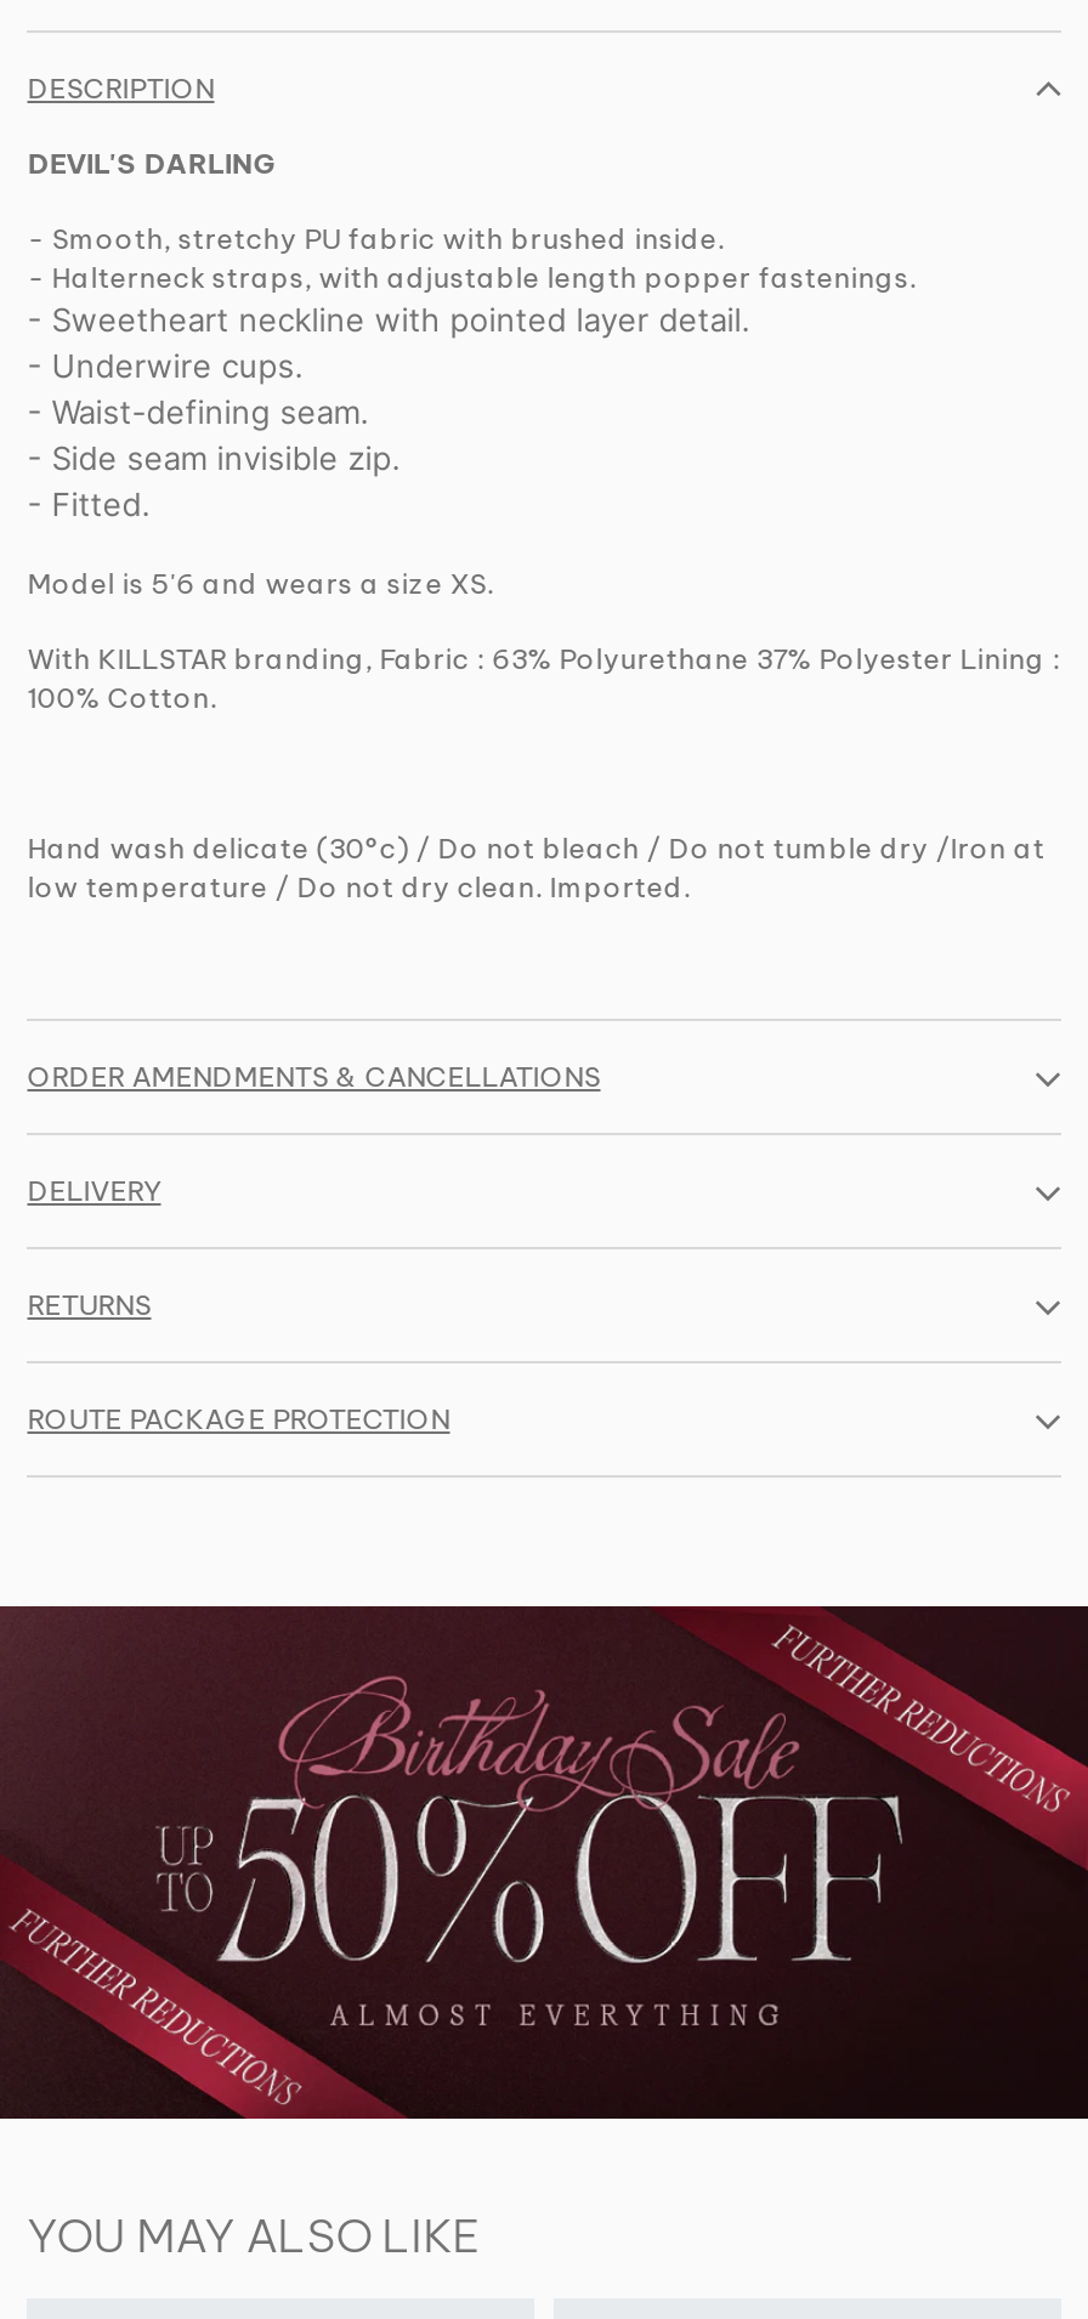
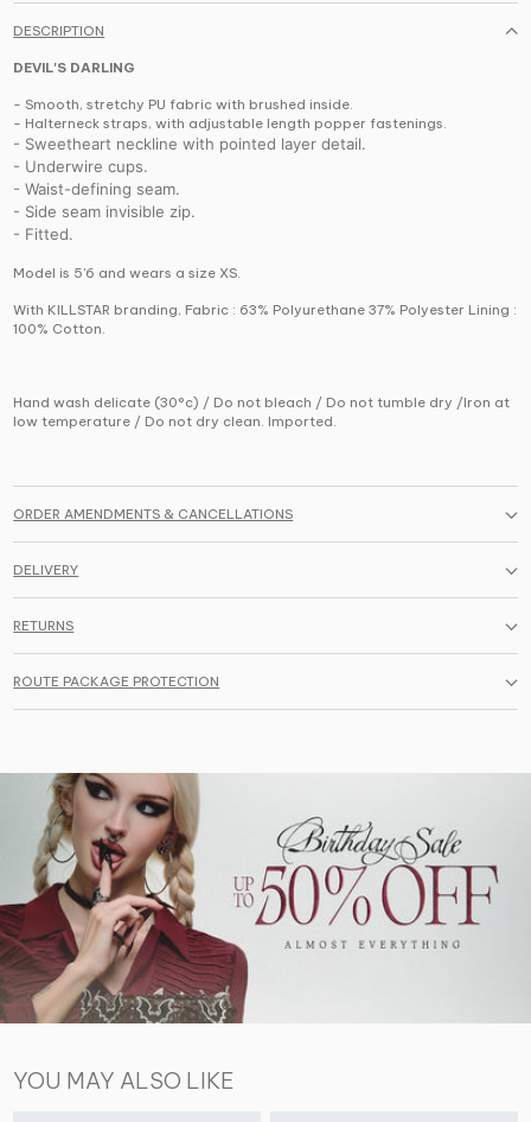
- [image]
+ [image]
